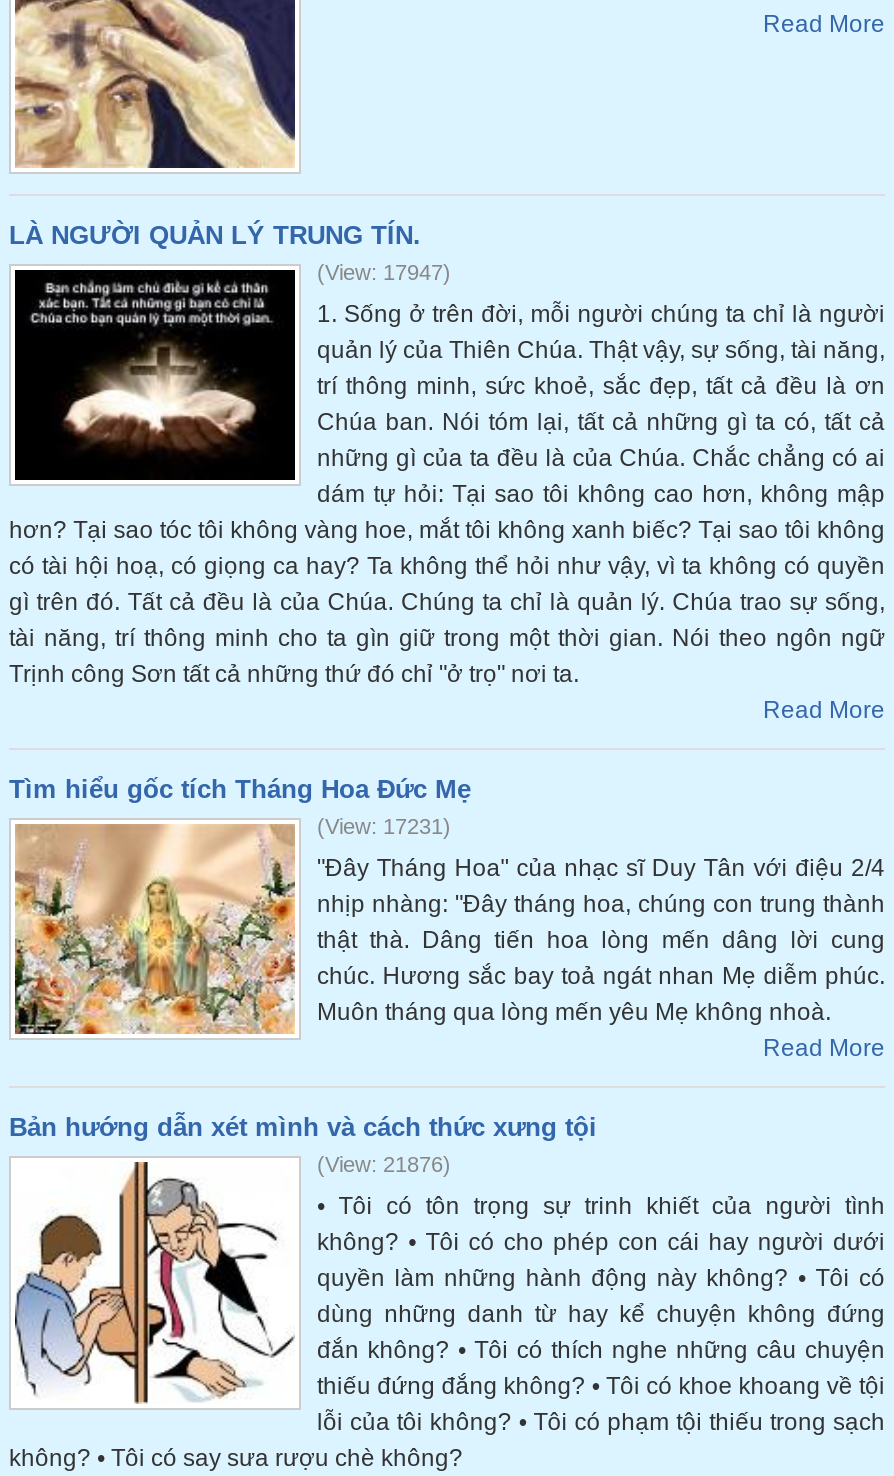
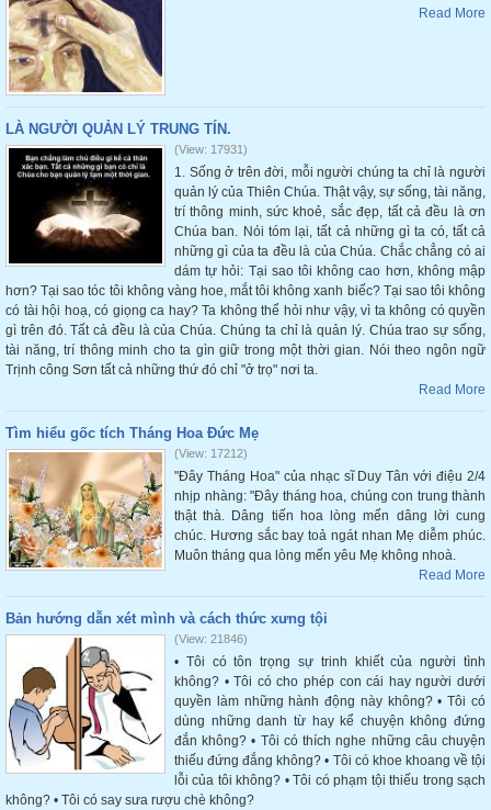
- (View: 17947)
+ (View: 17931)

- (View: 17231)
+ (View: 17212)

- (View: 21876)
+ (View: 21846)
